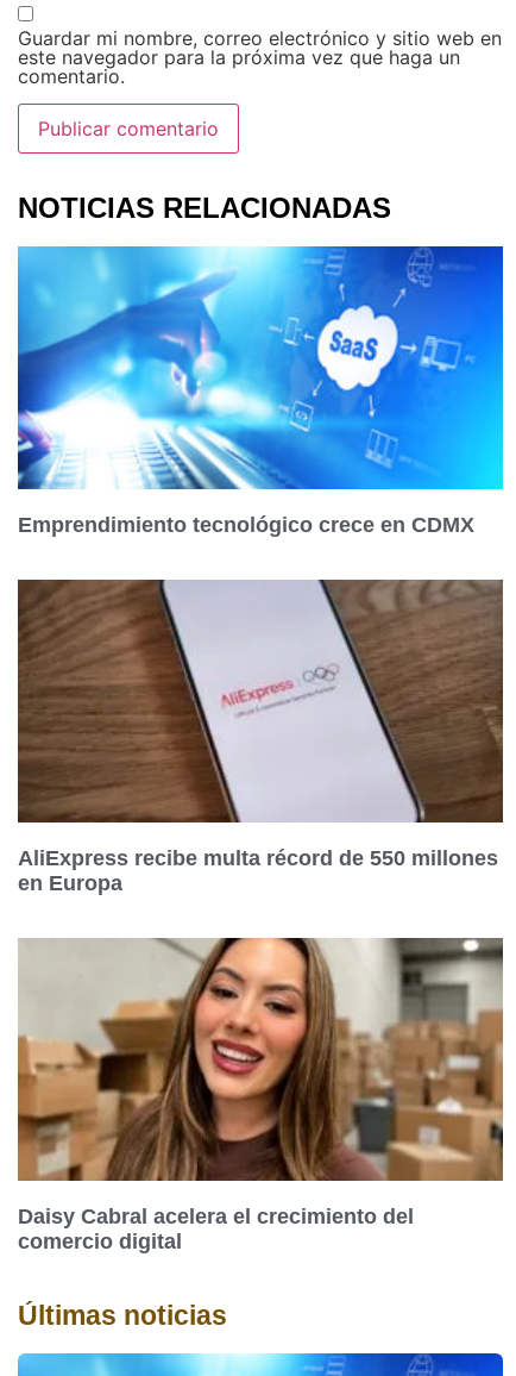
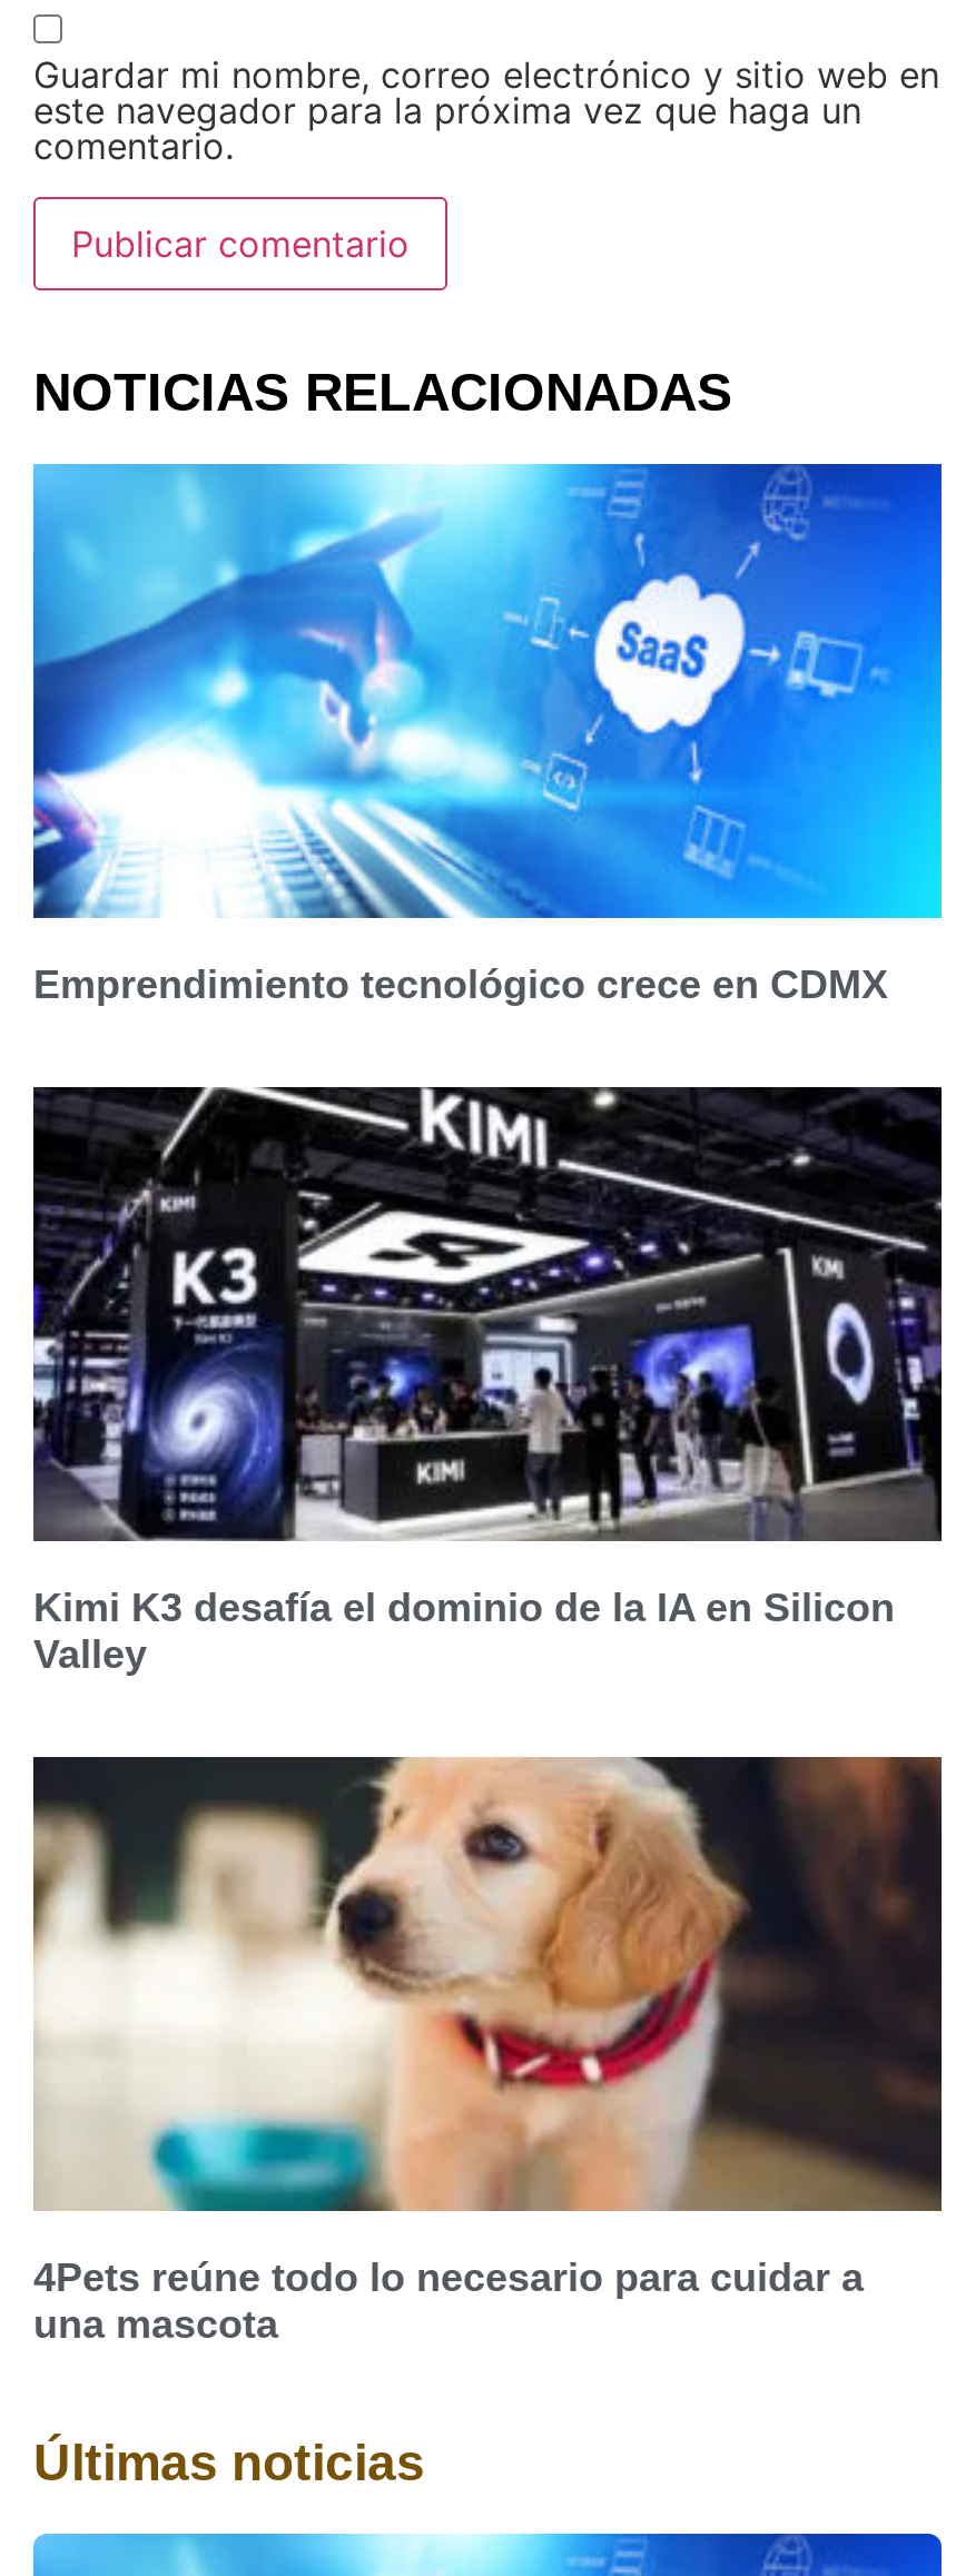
- [image]
- AliExpress recibe multa récord de 550 millones
- en Europa
+ [image]
+ Kimi K3 desafía el dominio de la IA en Silicon
+ Valley

- [image]
- Daisy Cabral acelera el crecimiento del
- comercio digital
+ [image]
+ 4Pets reúne todo lo necesario para cuidar a
+ una mascota
